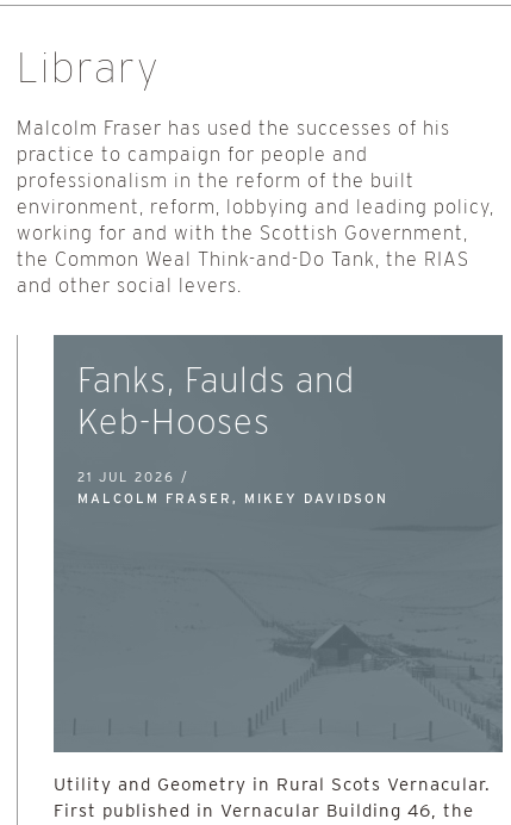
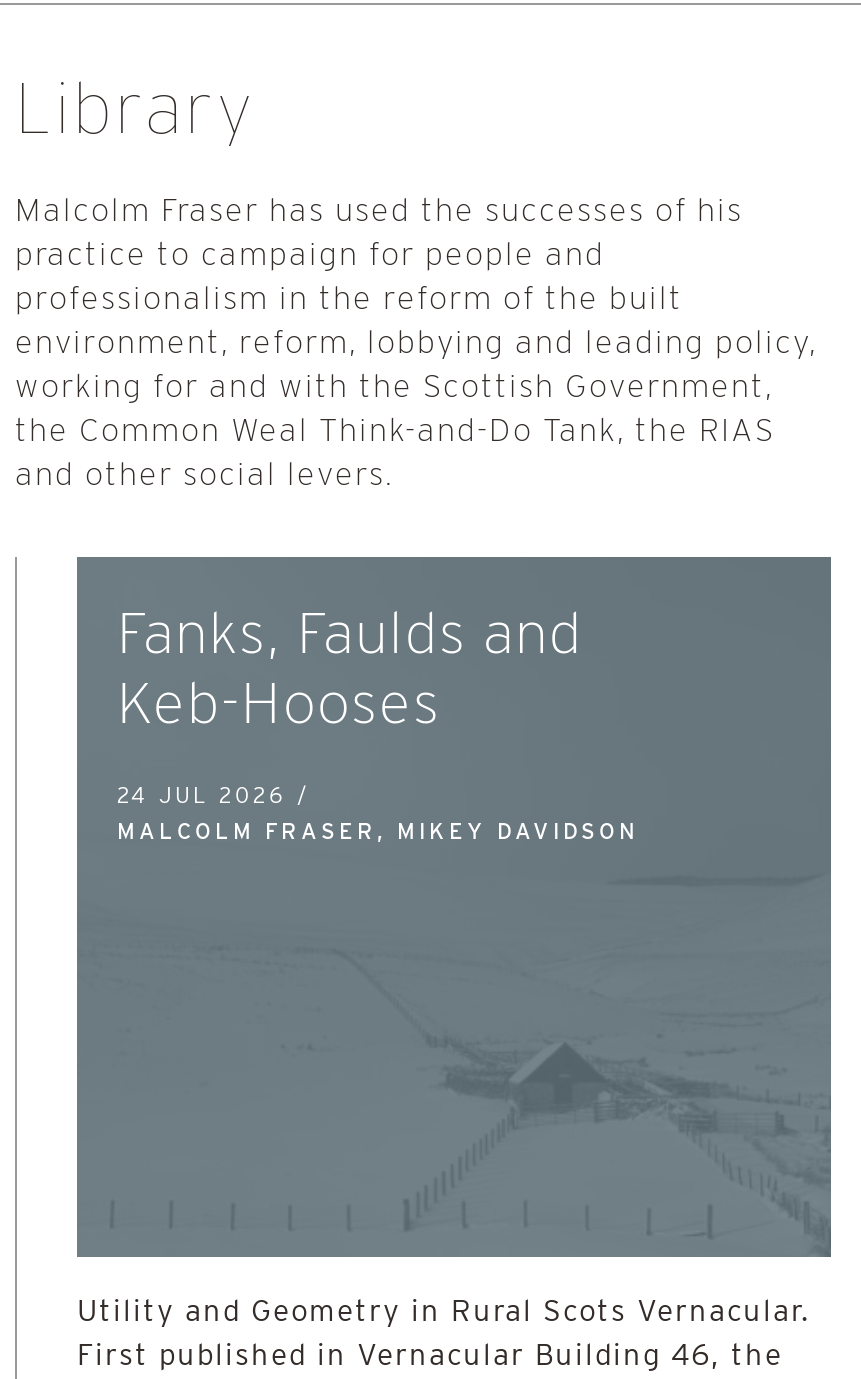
- 21 JUL 2026 /
+ 24 JUL 2026 /
